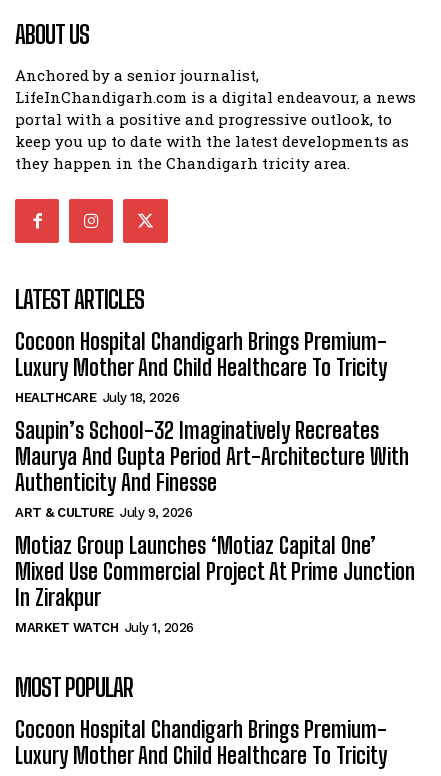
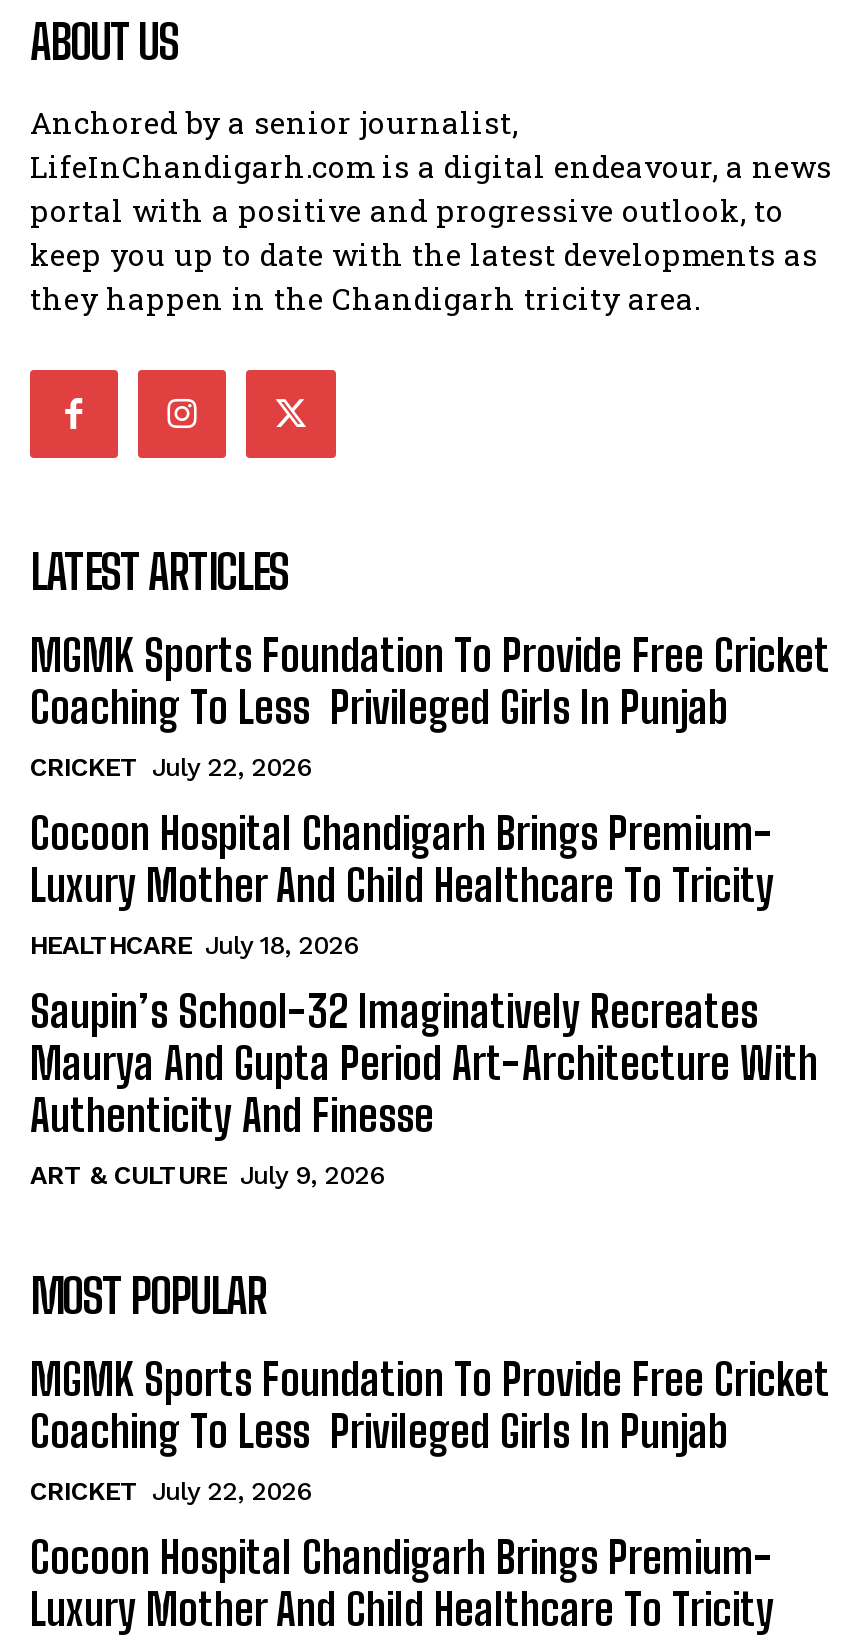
+ MGMK Sports Foundation To Provide Free Cricket
+ Coaching To Less Privileged Girls In Punjab
+ CRICKET July 22, 2026

moved down: Cocoon Hospital Chandigarh Brings Premium- | Luxury Mother And Child Healthcare To Tricity | HEALTHCARE July 18, 2026 | Saupin’s School-32 Imaginatively Recreates | Maurya And Gupta Period Art-Architecture With | Authenticity And Finesse | ART & CULTURE July 9, 2026

- Motiaz Group Launches ‘Motiaz Capital One’
- Mixed Use Commercial Project At Prime Junction
- In Zirakpur
- MARKET WATCH July 1, 2026

moved up: MOST POPULAR

+ MGMK Sports Foundation To Provide Free Cricket
+ Coaching To Less Privileged Girls In Punjab
+ CRICKET July 22, 2026
